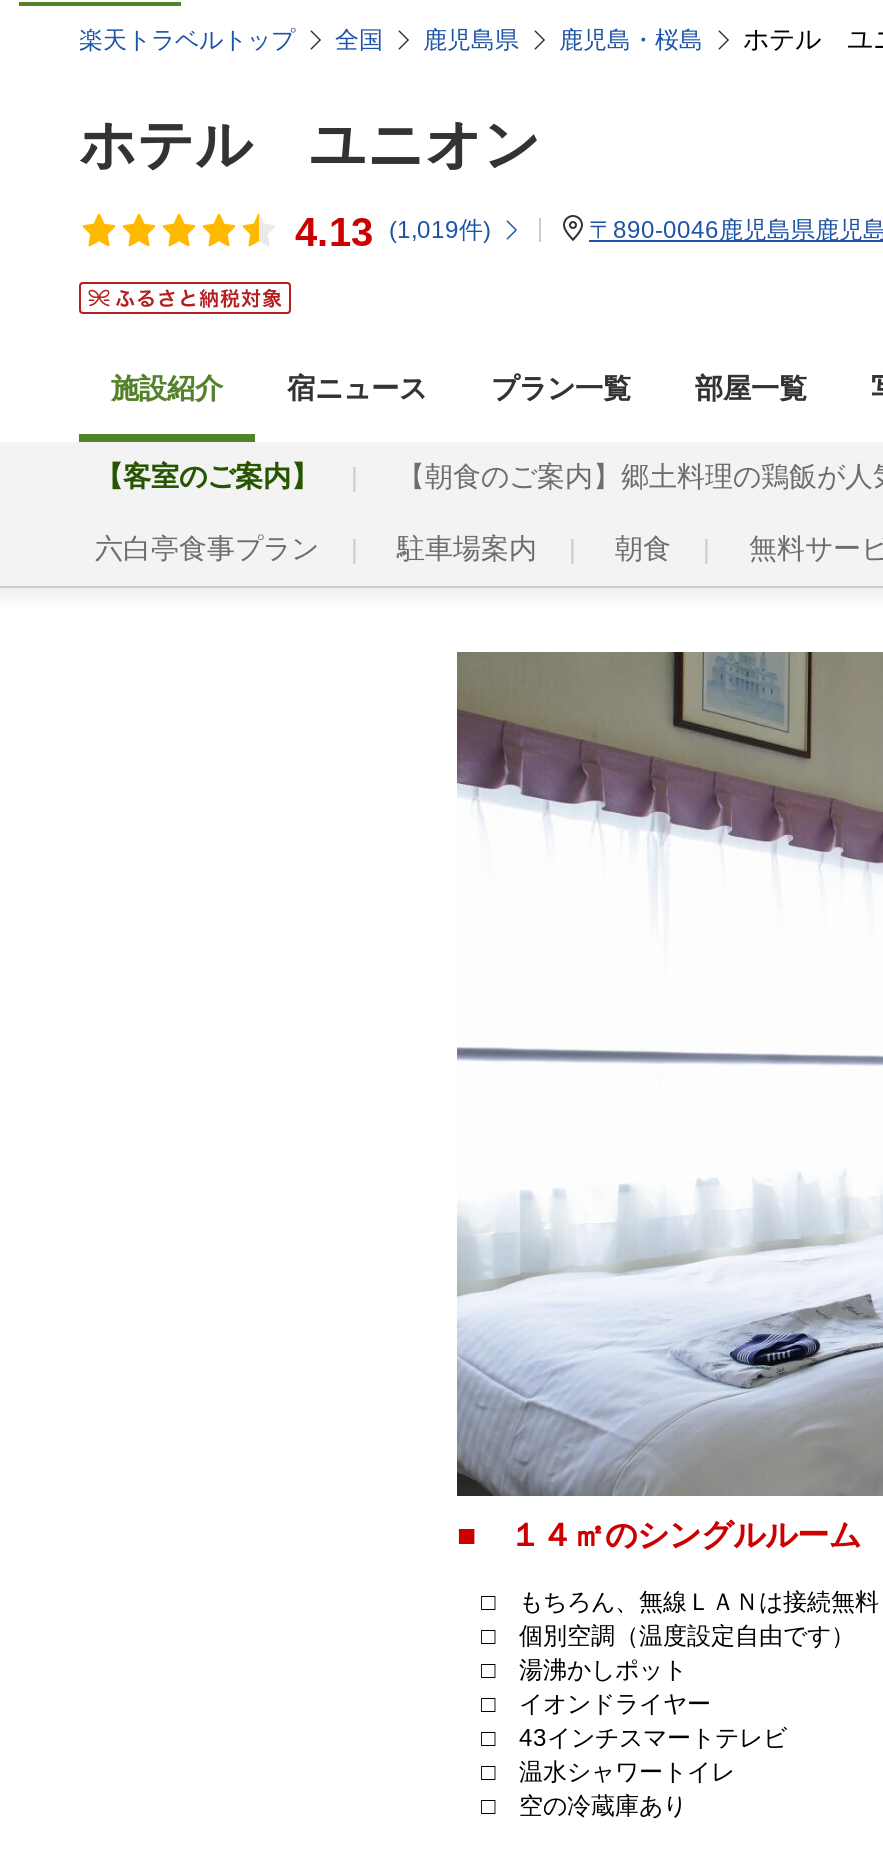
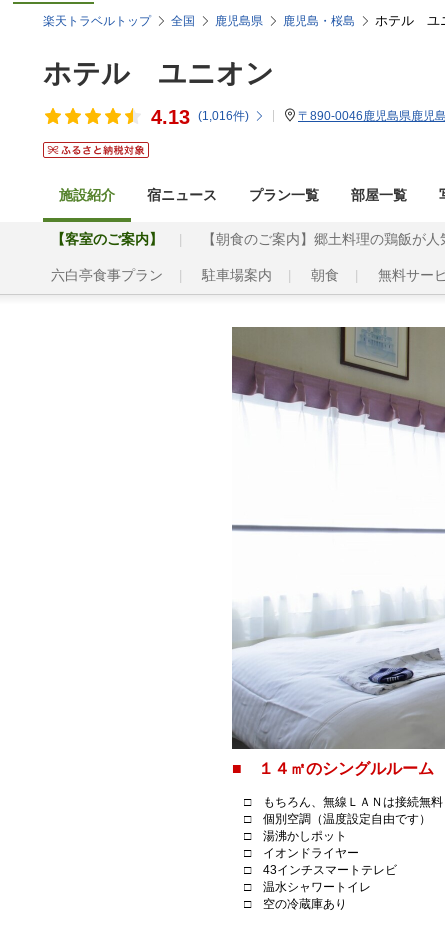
- 4.13 (1,019件)
+ 4.13 (1,016件)
